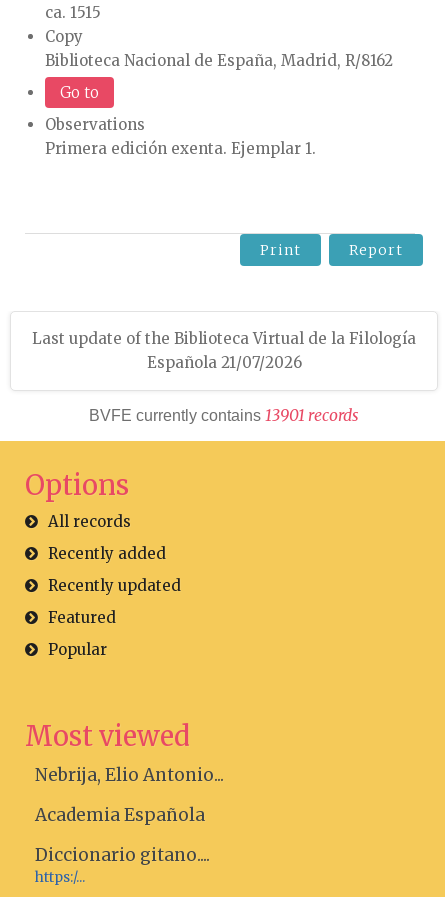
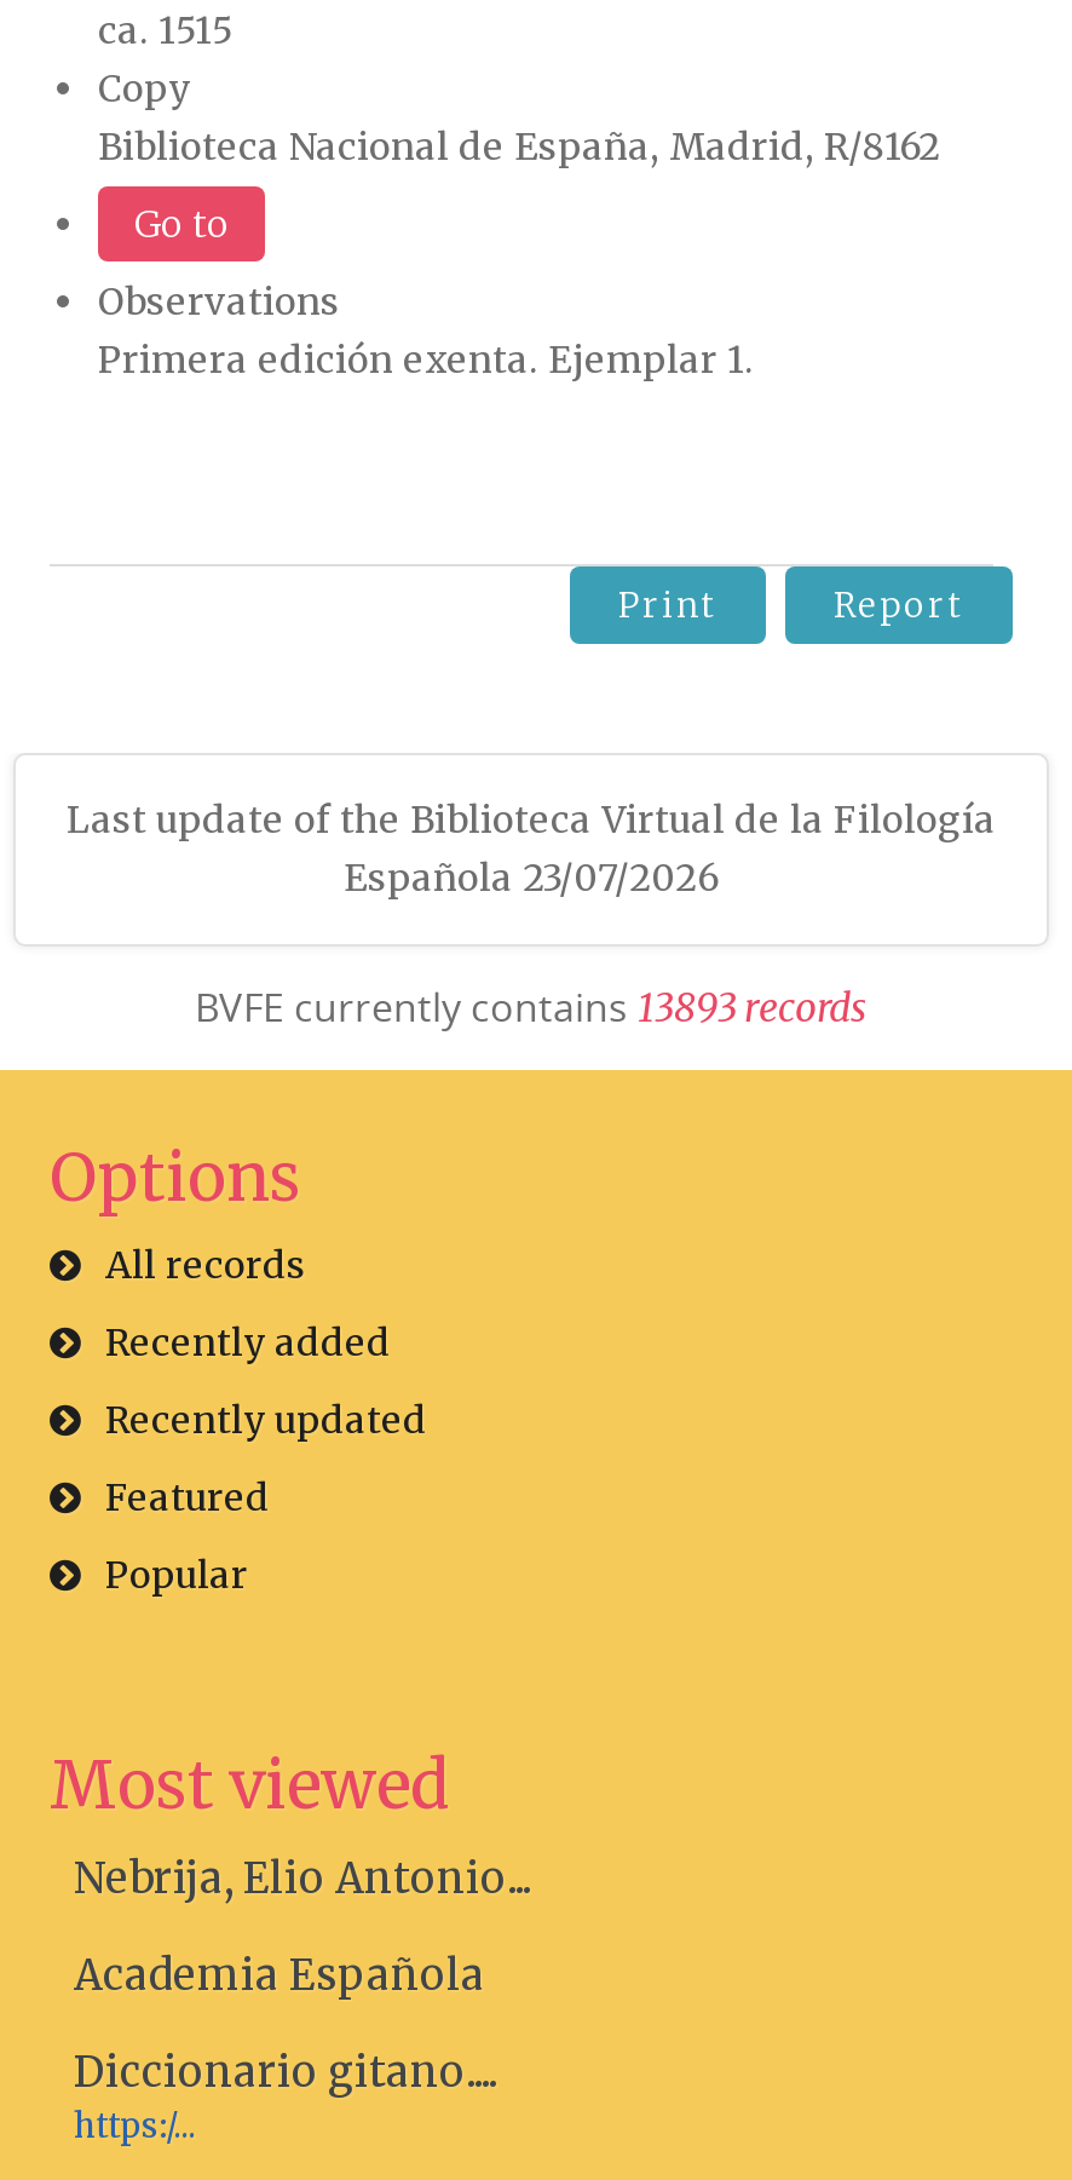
- Española 21/07/2026
+ Española 23/07/2026

- BVFE currently contains 13901 r ecords
+ BVFE currently contains 13893 r ecords
